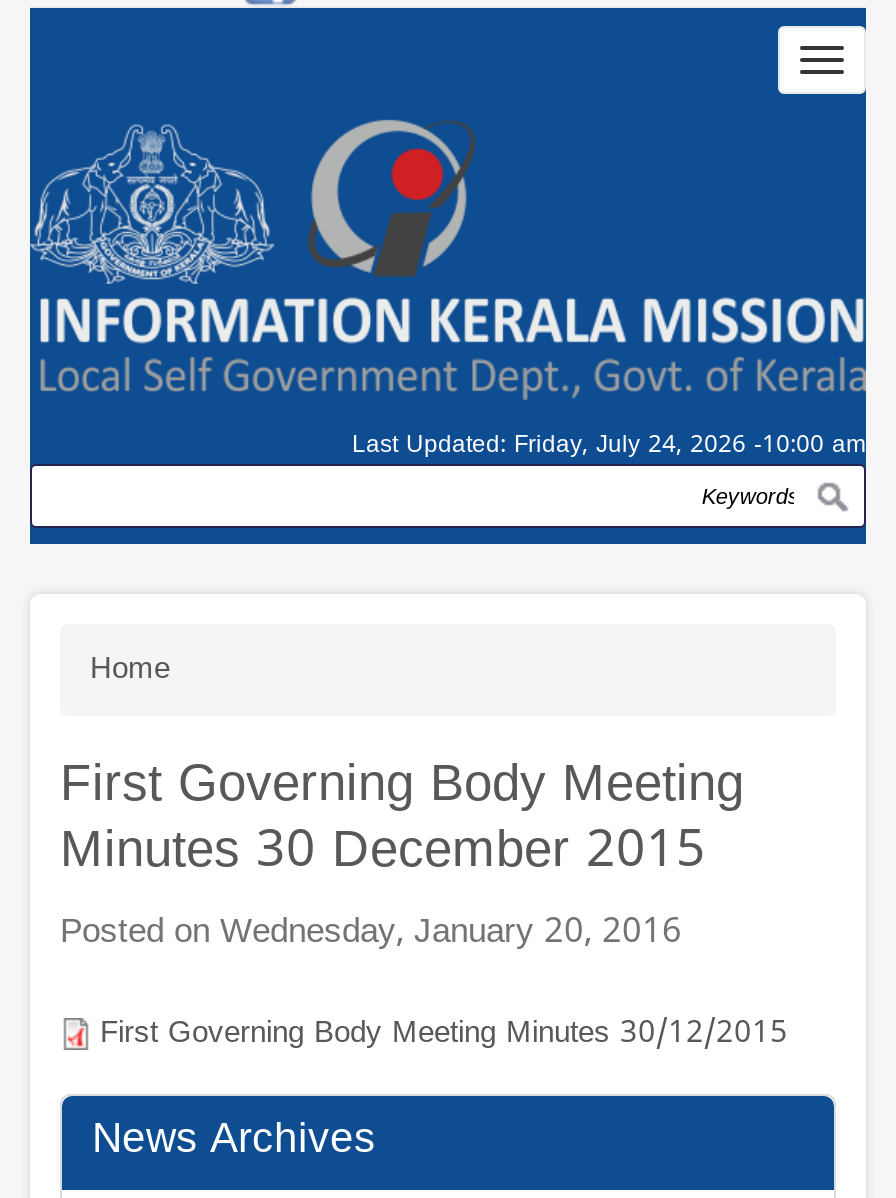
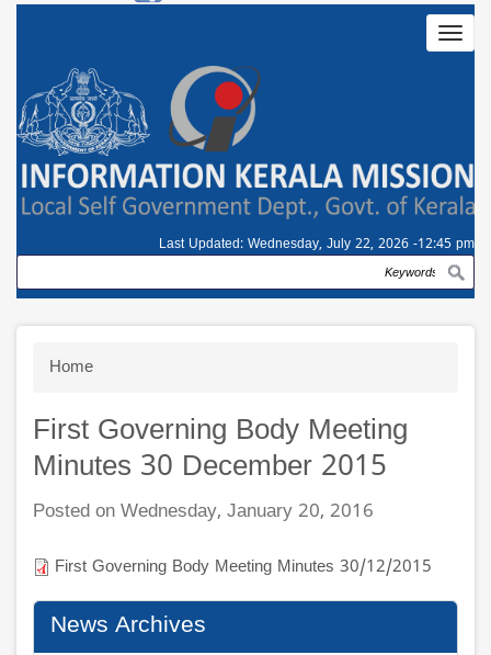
- Last Updated: Friday, July 24, 2026 -10:00 am
+ Last Updated: Wednesday, July 22, 2026 -12:45 pm
